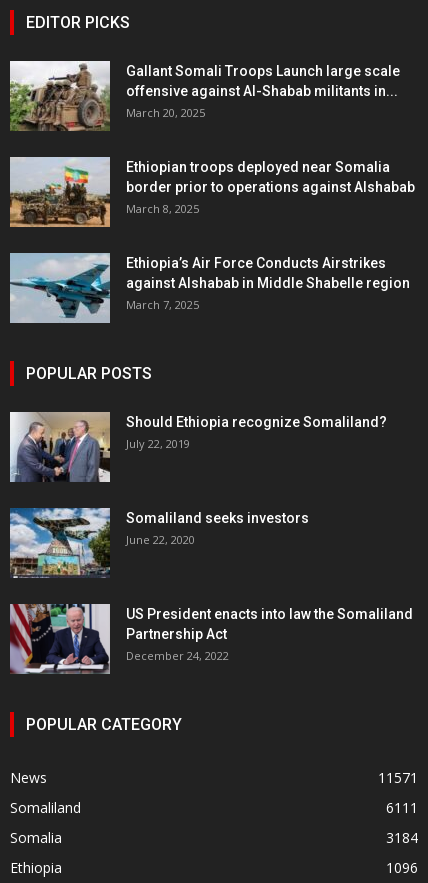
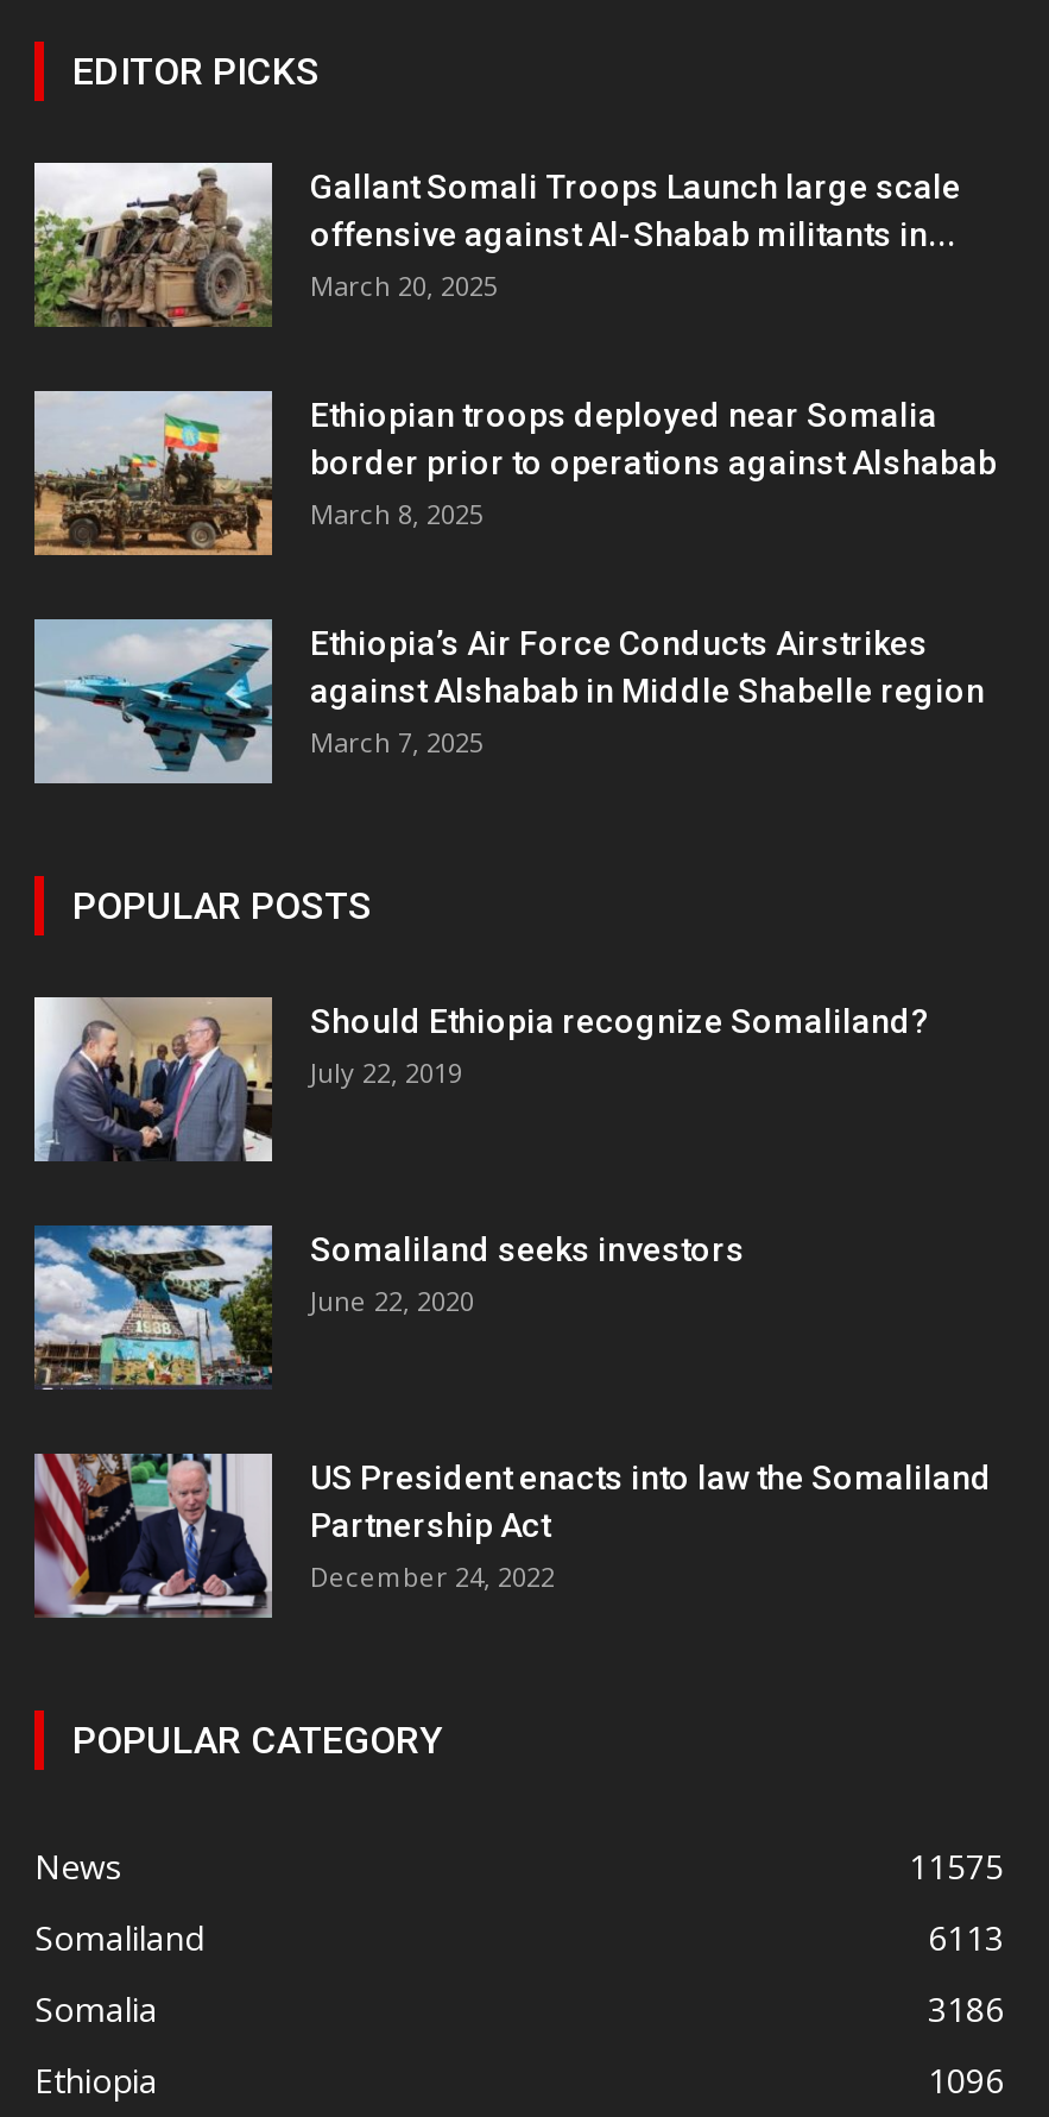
- 11571
+ 11575

- 6111
+ 6113

- 3184
+ 3186
